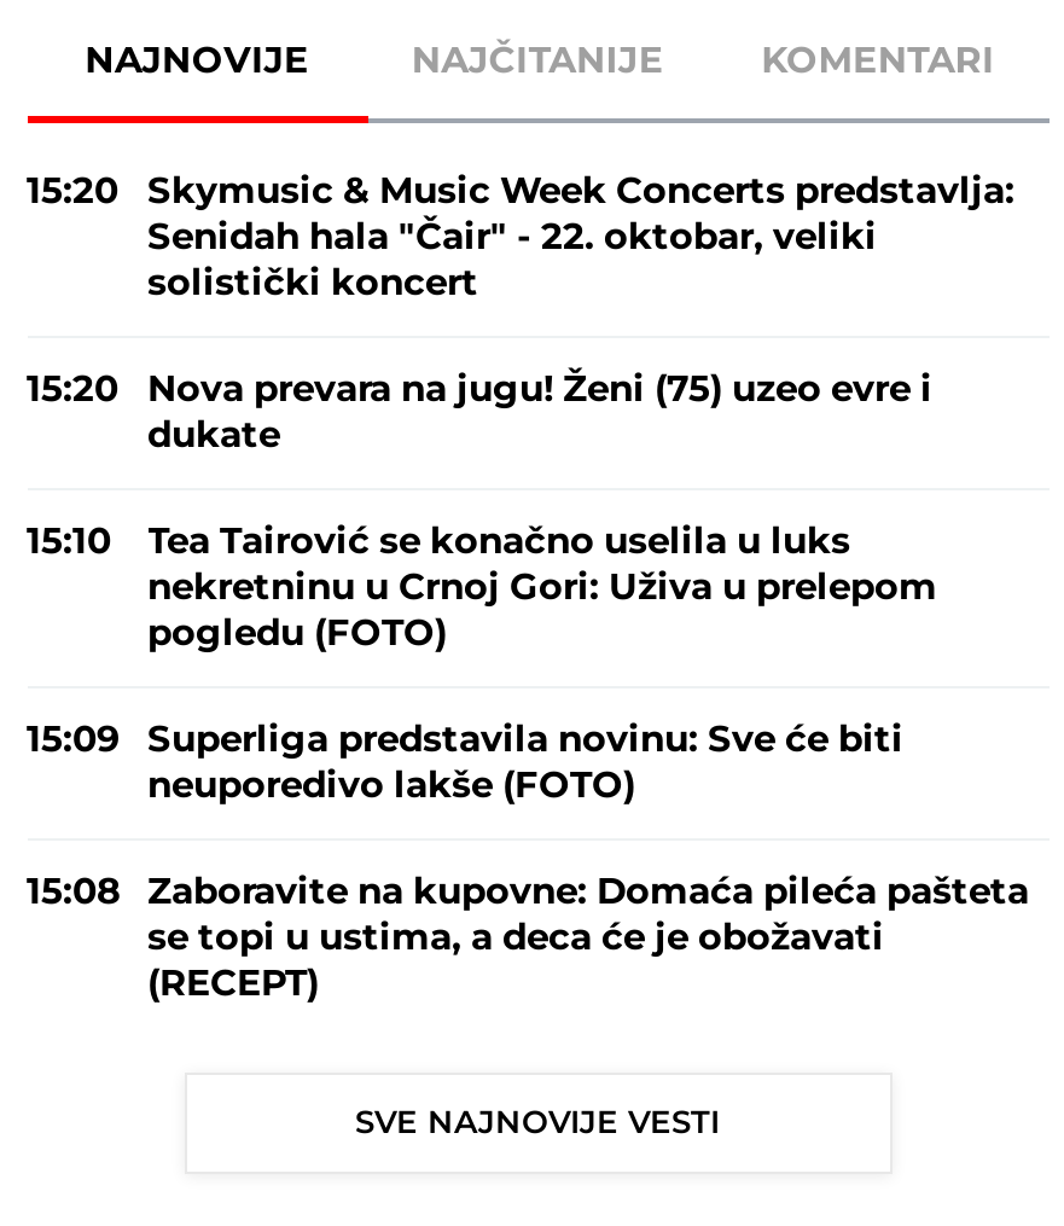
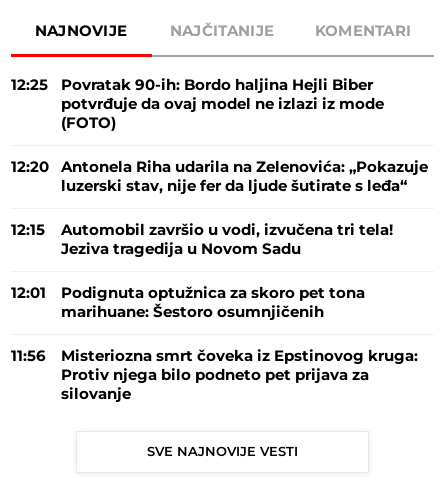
- 15:20
+ 12:25

- Skymusic & Music Week Concerts predstavlja:
- Senidah hala "Čair" - 22. oktobar, veliki
- solistički koncert
+ Povratak 90-ih: Bordo haljina Hejli Biber
+ potvrđuje da ovaj model ne izlazi iz mode
+ (FOTO)

- 15:20
+ 12:20

- Nova prevara na jugu! Ženi (75) uzeo evre i
- dukate
+ Antonela Riha udarila na Zelenovića: „Pokazuje
+ luzerski stav, nije fer da ljude šutirate s leđa“

- 15:10
+ 12:15

- Tea Tairović se konačno uselila u luks
- nekretninu u Crnoj Gori: Uživa u prelepom
- pogledu (FOTO)
+ Automobil završio u vodi, izvučena tri tela!
+ Jeziva tragedija u Novom Sadu

- 15:09
+ 12:01

- Superliga predstavila novinu: Sve će biti
- neuporedivo lakše (FOTO)
+ Podignuta optužnica za skoro pet tona
+ marihuane: Šestoro osumnjičenih

- 15:08
+ 11:56

- Zaboravite na kupovne: Domaća pileća pašteta
- se topi u ustima, a deca će je obožavati
- (RECEPT)
+ Misteriozna smrt čoveka iz Epstinovog kruga:
+ Protiv njega bilo podneto pet prijava za
+ silovanje
